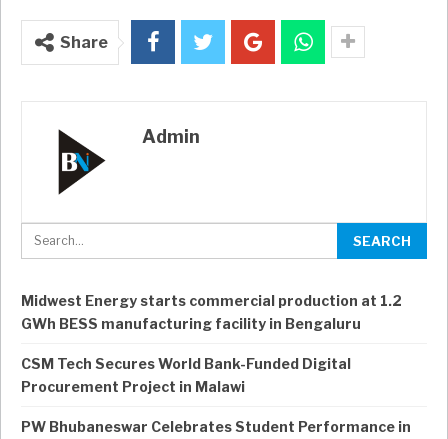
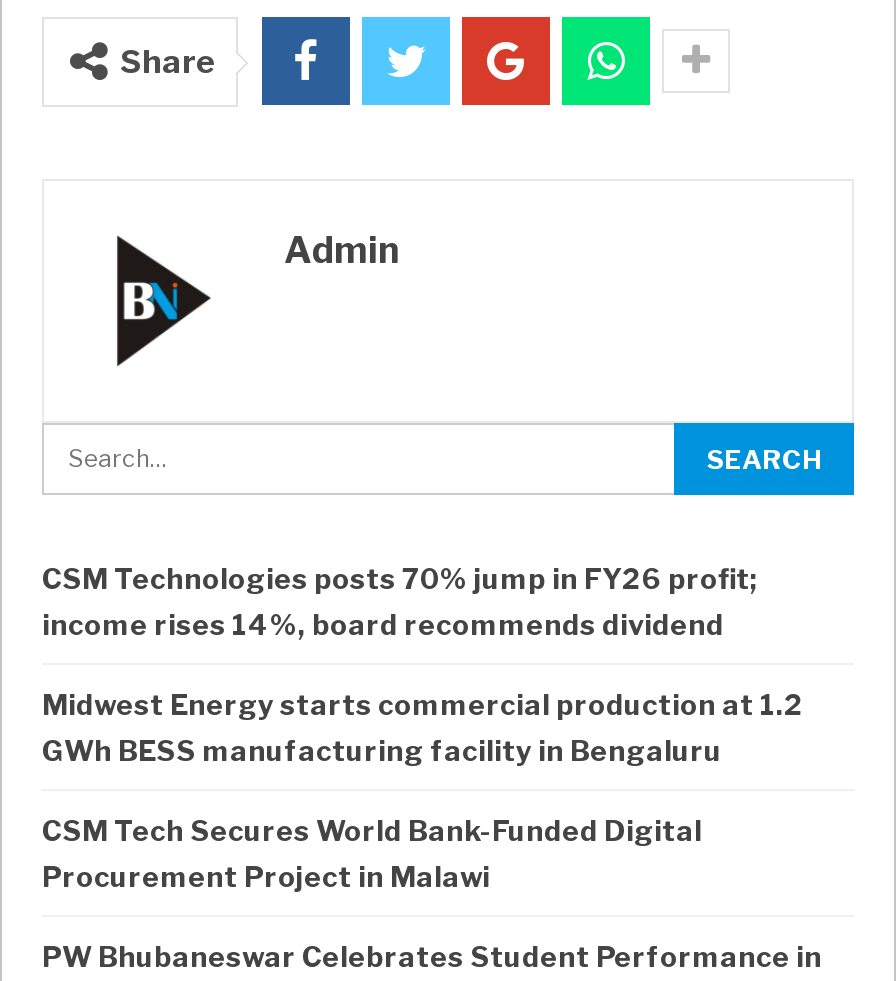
+ CSM Technologies posts 70% jump in FY26 profit;
+ income rises 14%, board recommends dividend
